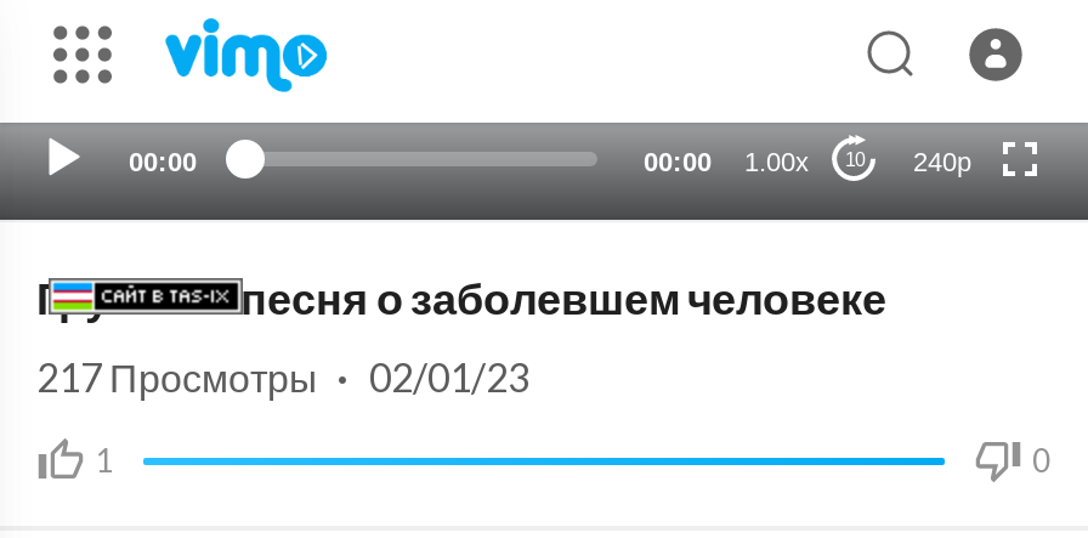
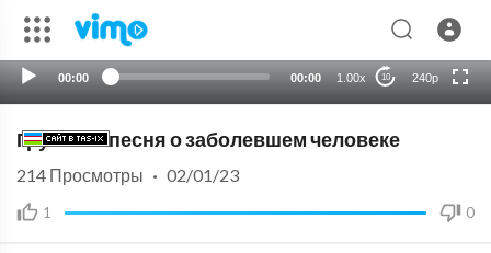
- 217 Просмотры · 02/01/23
+ 214 Просмотры · 02/01/23
